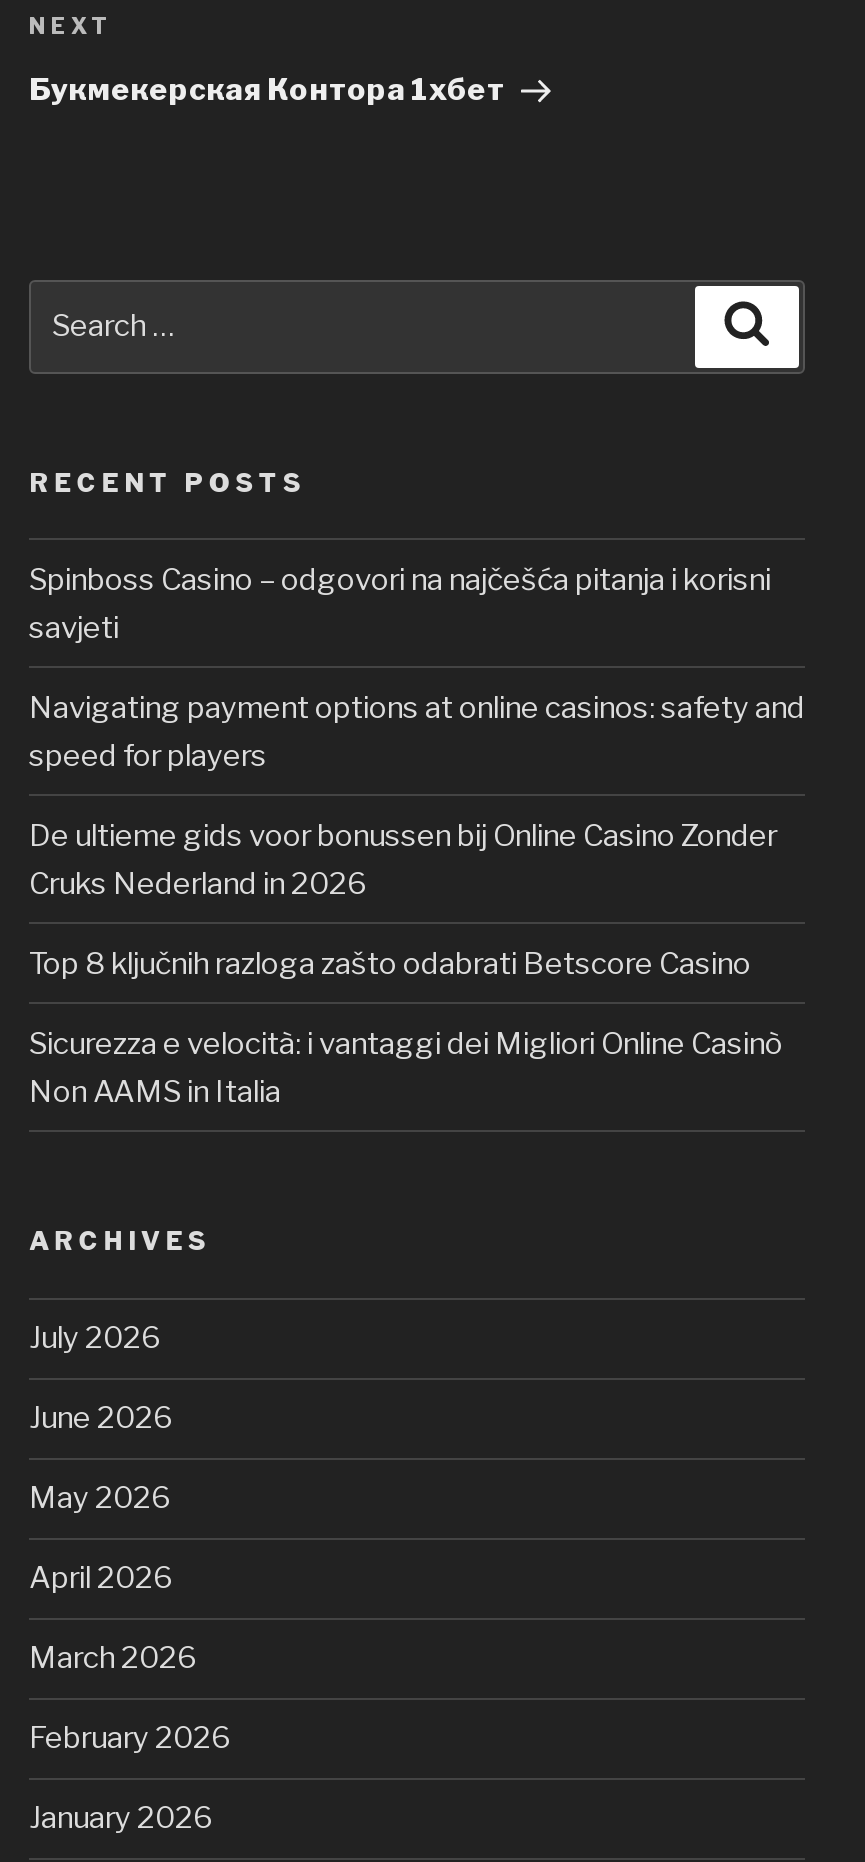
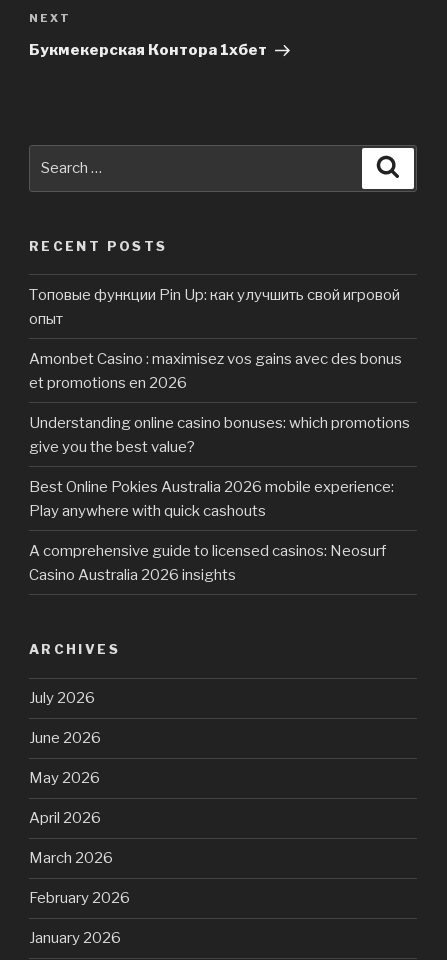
- Spinboss Casino – odgovori na najčešća pitanja i korisni
- savjeti
+ Топовые функции Pin Up: как улучшить свой игровой
+ опыт

- Navigating payment options at online casinos: safety and
- speed for players
+ Amonbet Casino : maximisez vos gains avec des bonus
+ et promotions en 2026

- De ultieme gids voor bonussen bij Online Casino Zonder
- Cruks Nederland in 2026
+ Understanding online casino bonuses: which promotions
+ give you the best value?

- Top 8 ključnih razloga zašto odabrati Betscore Casino
+ Best Online Pokies Australia 2026 mobile experience:
+ Play anywhere with quick cashouts

- Sicurezza e velocità: i vantaggi dei Migliori Online Casinò
- Non AAMS in Italia
+ A comprehensive guide to licensed casinos: Neosurf
+ Casino Australia 2026 insights
